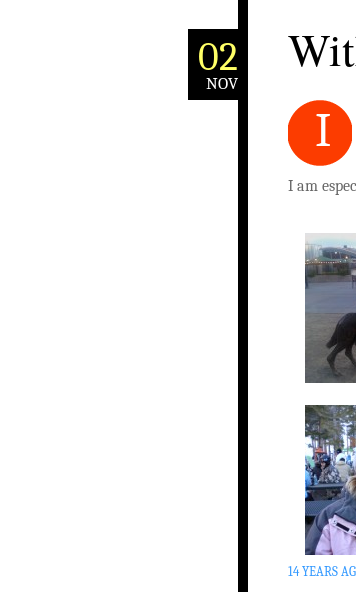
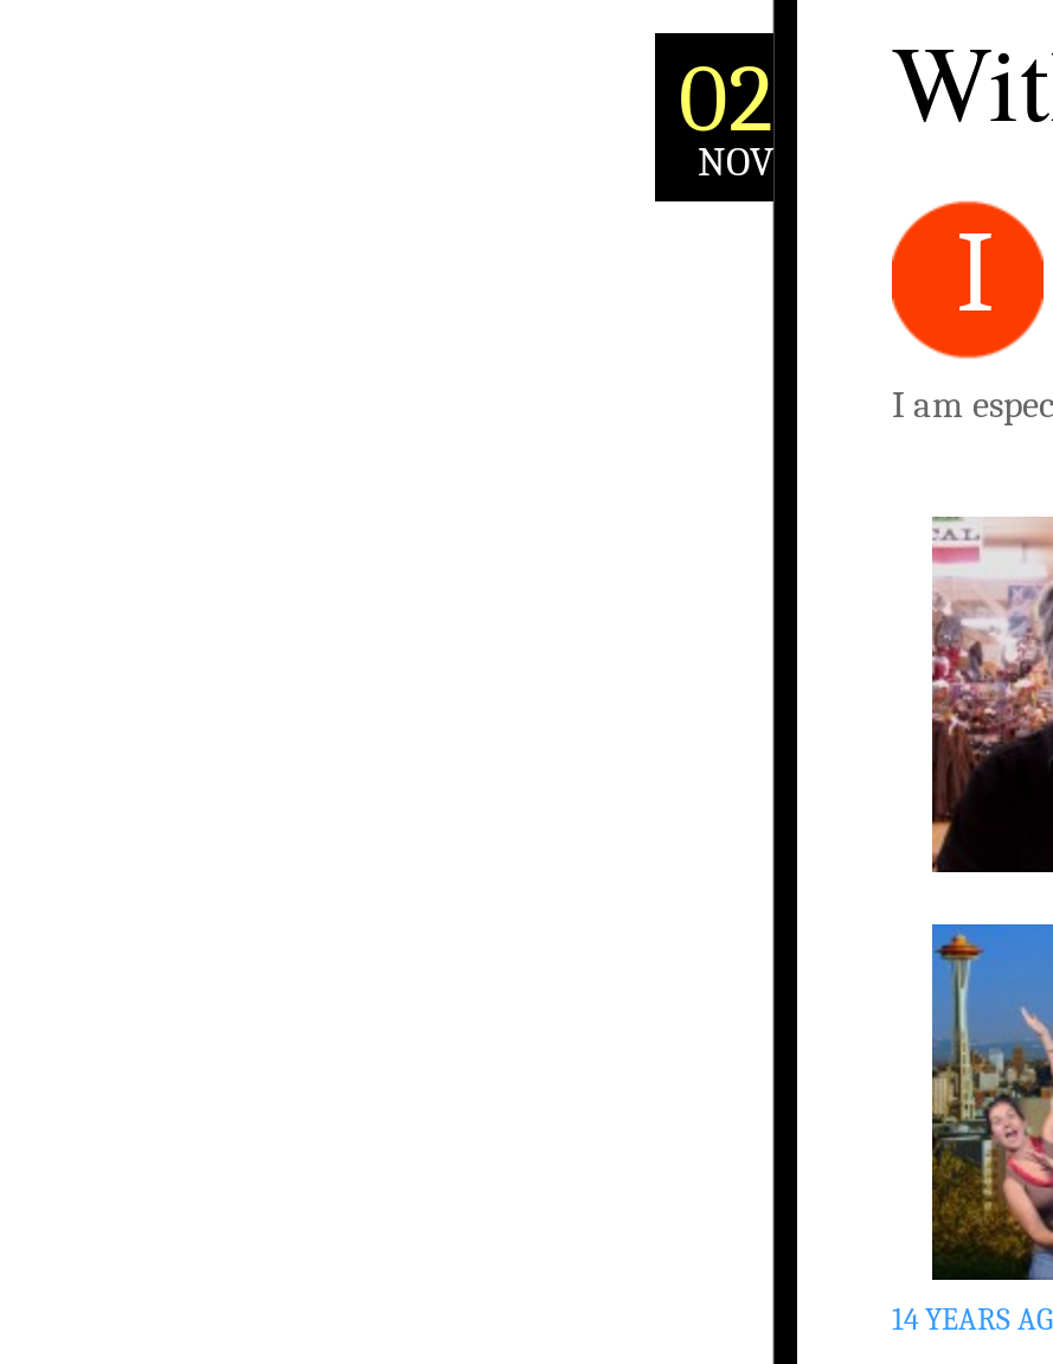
- [image]
+ [image]

- [image]
+ [image]
